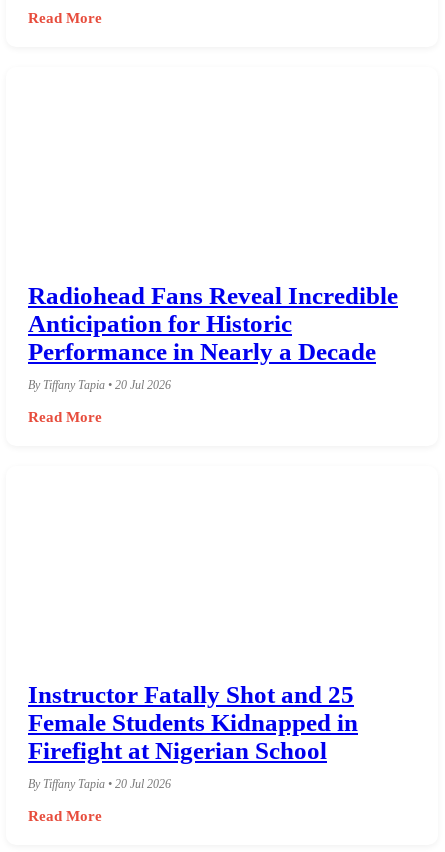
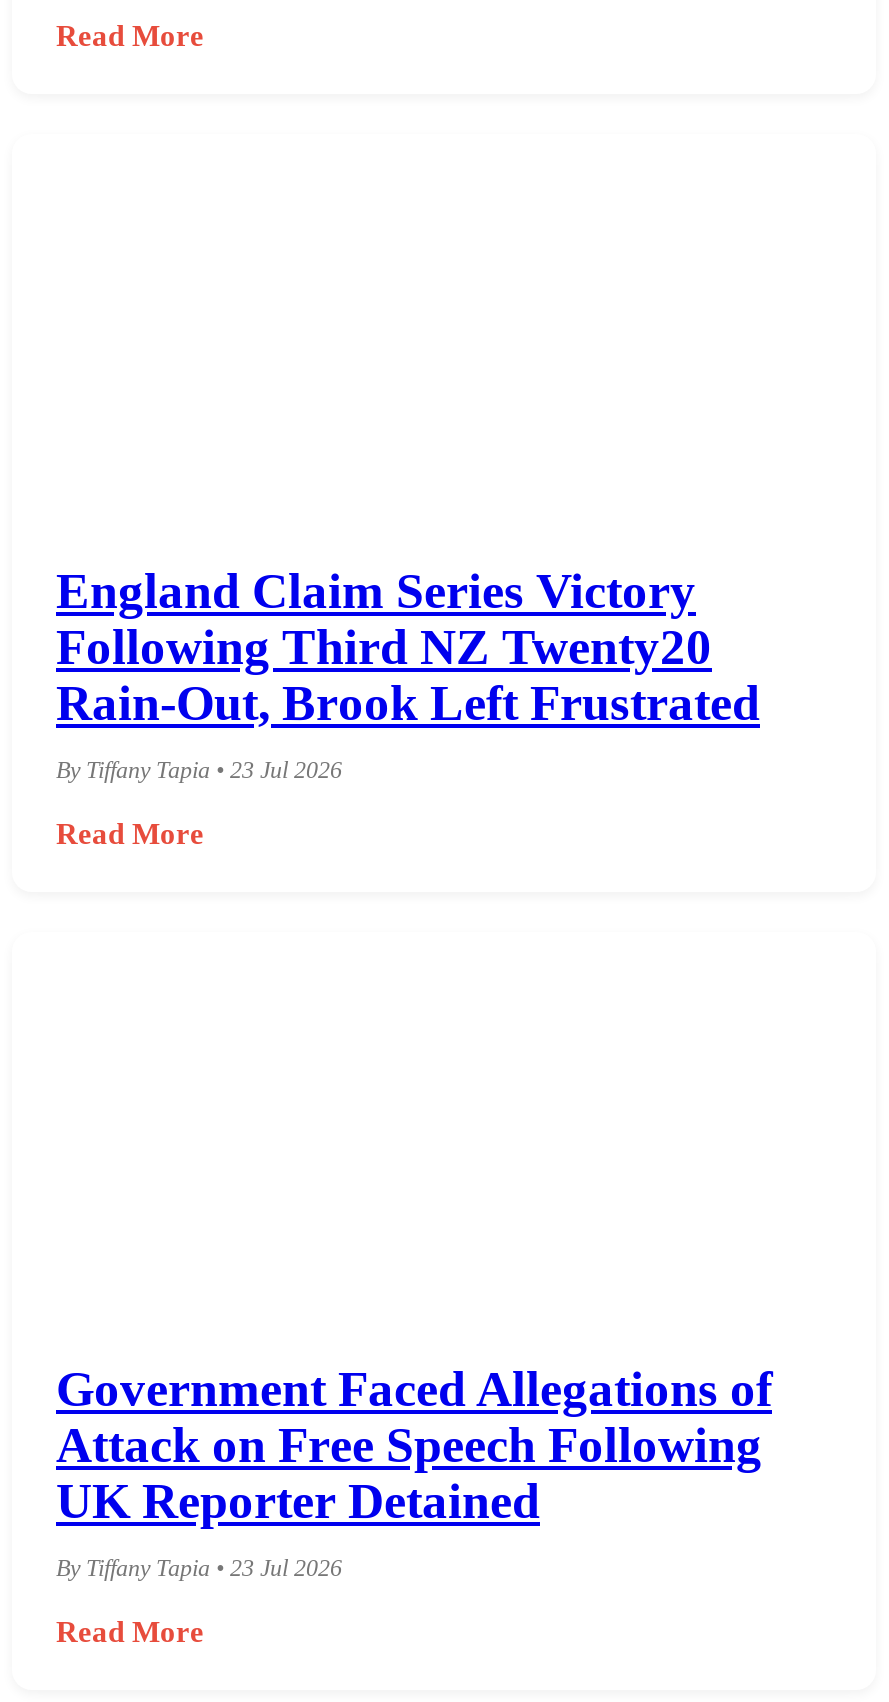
- Radiohead Fans Reveal Incredible
- Anticipation for Historic
- Performance in Nearly a Decade
+ England Claim Series Victory
+ Following Third NZ Twenty20
+ Rain-Out, Brook Left Frustrated

- By Tiffany Tapia • 20 Jul 2026
+ By Tiffany Tapia • 23 Jul 2026

- Instructor Fatally Shot and 25
- Female Students Kidnapped in
- Firefight at Nigerian School
+ Government Faced Allegations of
+ Attack on Free Speech Following
+ UK Reporter Detained

- By Tiffany Tapia • 20 Jul 2026
+ By Tiffany Tapia • 23 Jul 2026
